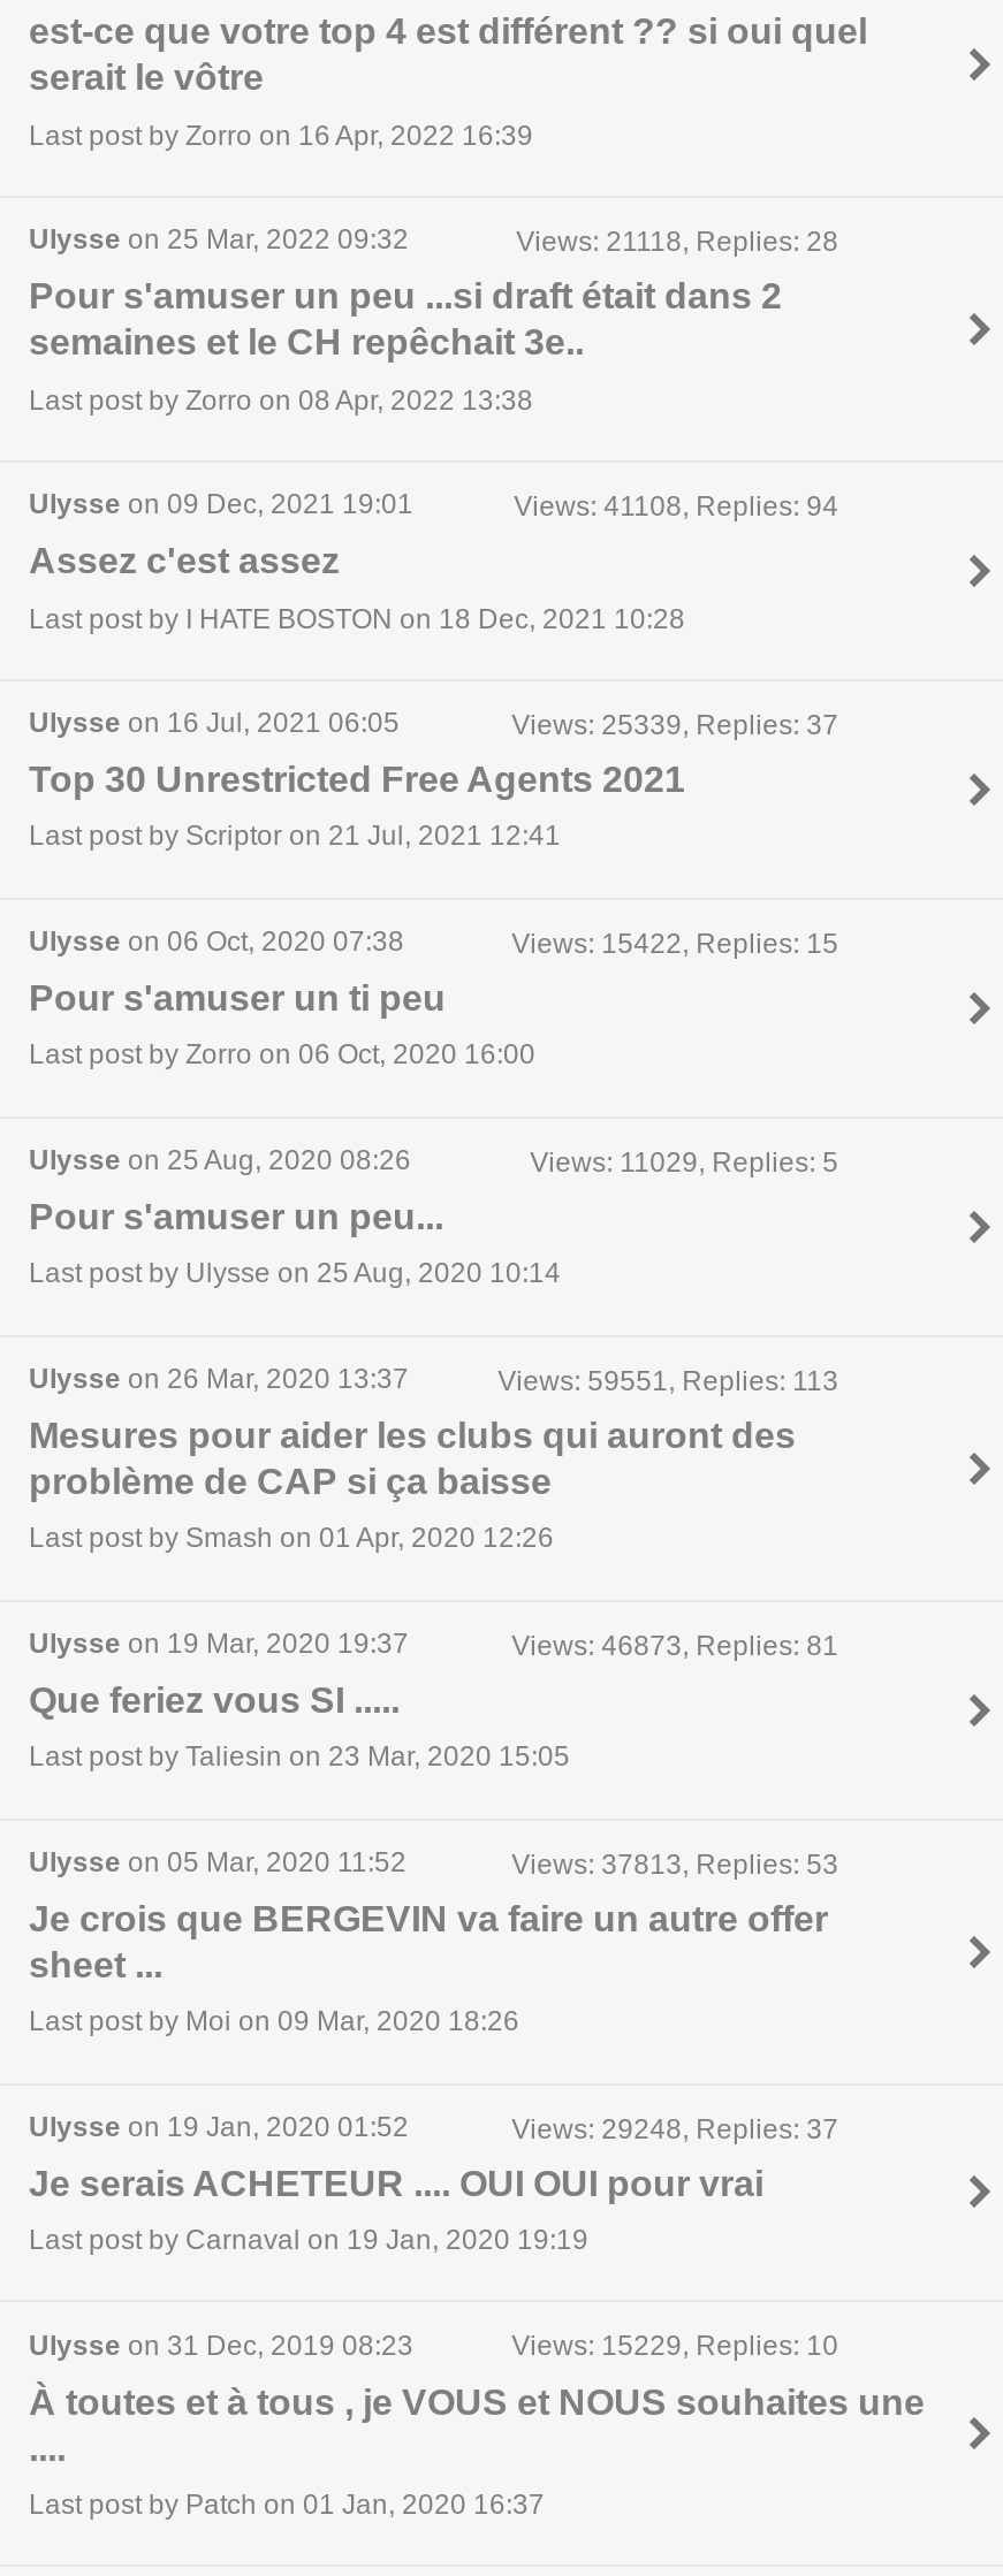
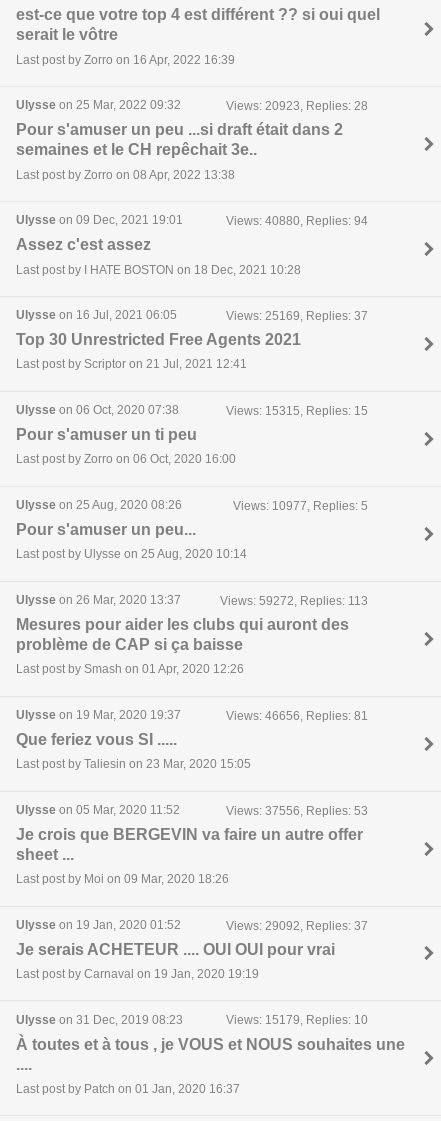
- Views: 21118, Replies: 28
+ Views: 20923, Replies: 28

- Views: 41108, Replies: 94
+ Views: 40880, Replies: 94

- Views: 25339, Replies: 37
+ Views: 25169, Replies: 37

- Views: 15422, Replies: 15
+ Views: 15315, Replies: 15

- Views: 11029, Replies: 5
+ Views: 10977, Replies: 5

- Views: 59551, Replies: 113
+ Views: 59272, Replies: 113

- Views: 46873, Replies: 81
+ Views: 46656, Replies: 81

- Views: 37813, Replies: 53
+ Views: 37556, Replies: 53

- Views: 29248, Replies: 37
+ Views: 29092, Replies: 37

- Views: 15229, Replies: 10
+ Views: 15179, Replies: 10
